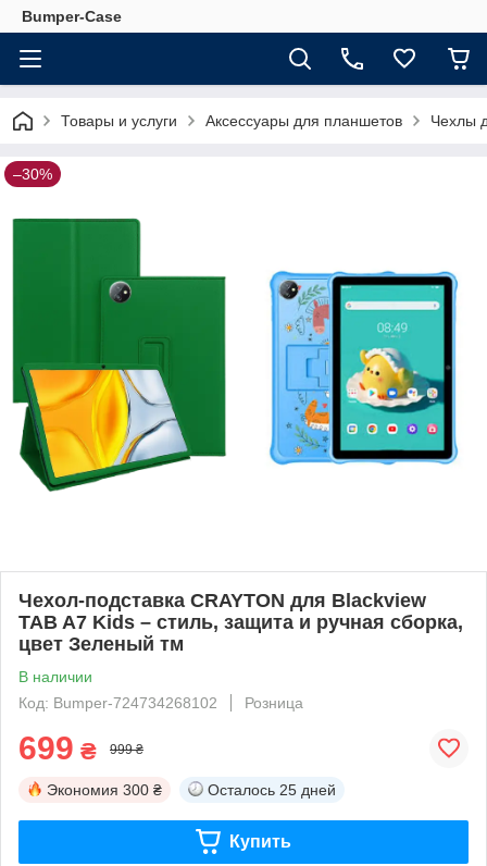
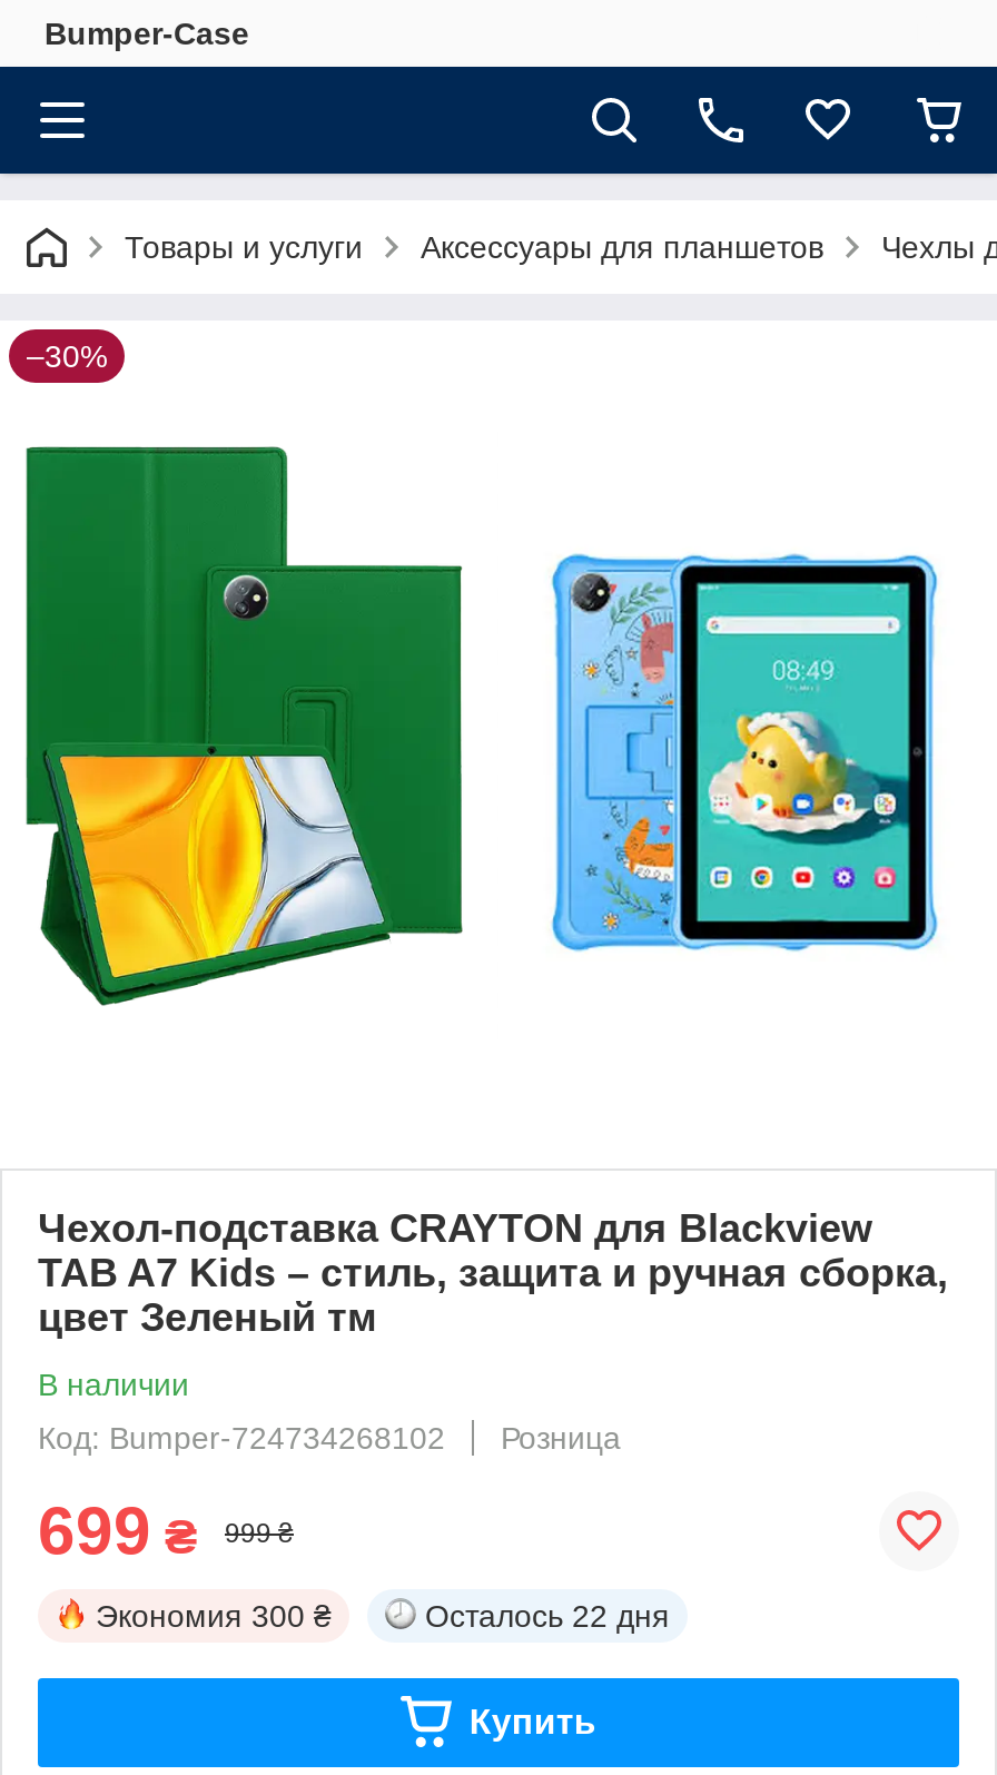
- Осталось 25 дней
+ Осталось 22 дня
